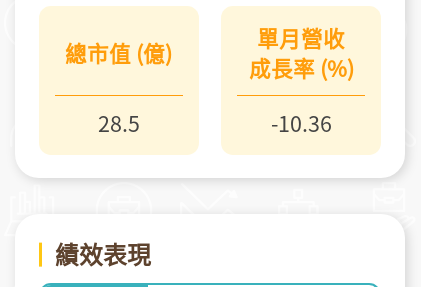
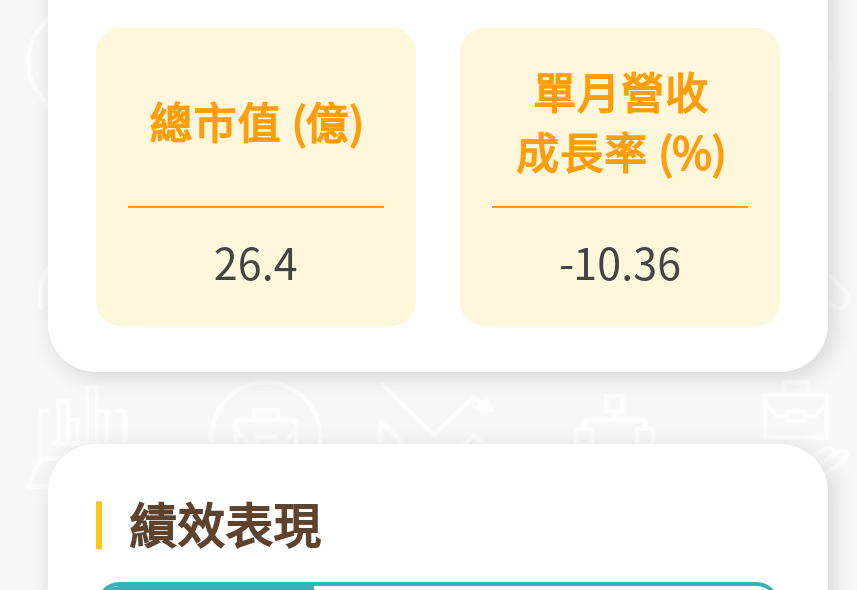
- 28.5
+ 26.4
